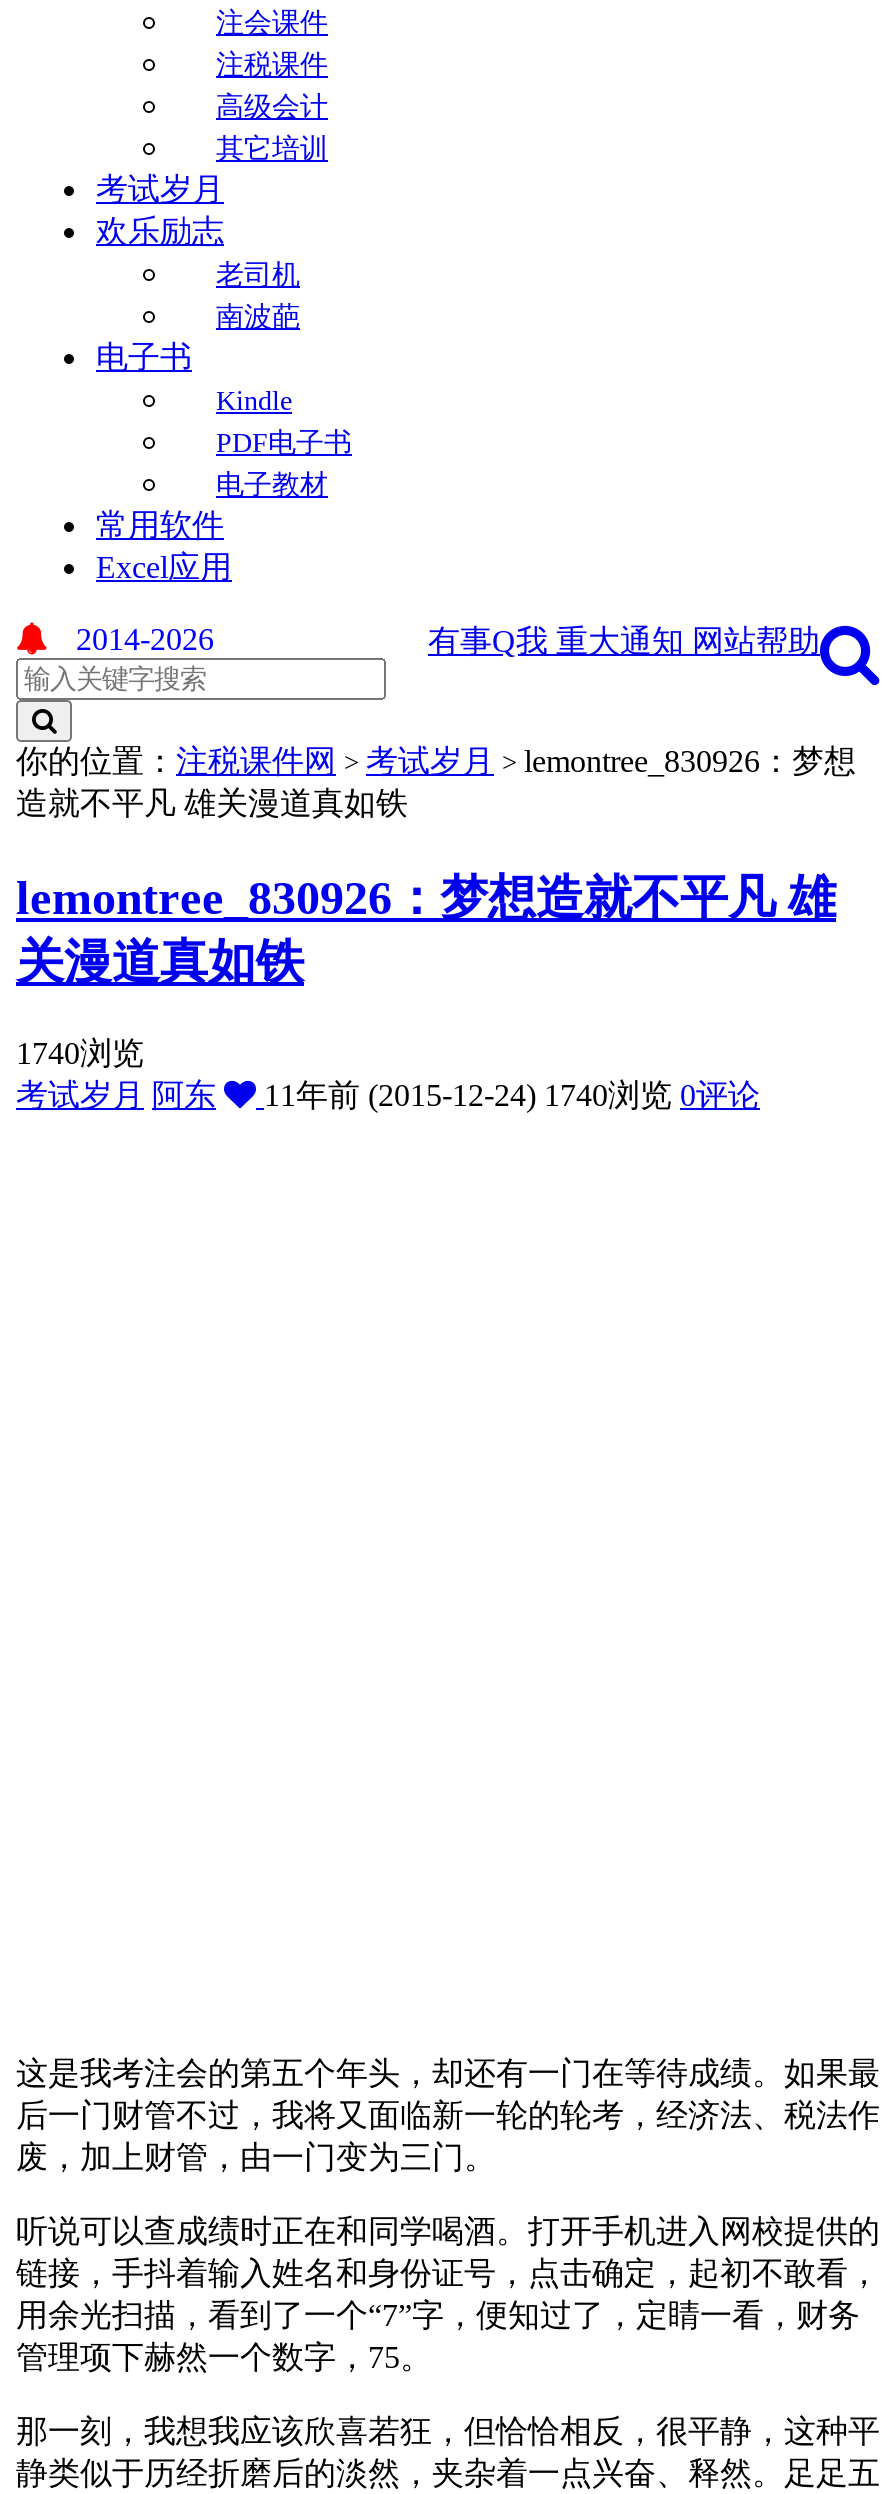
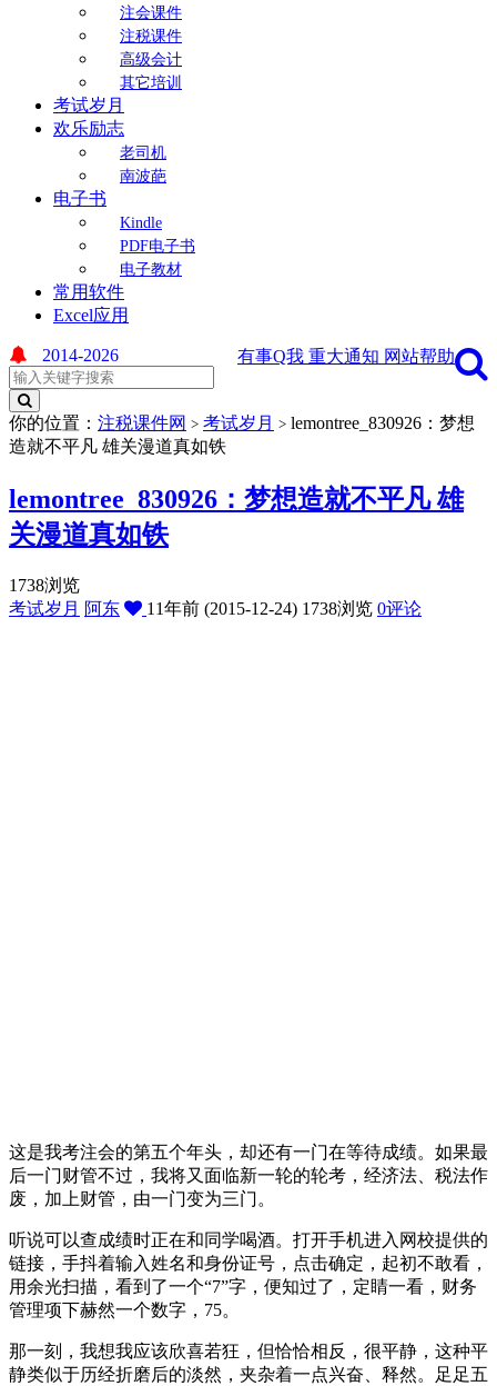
- 1740浏览
+ 1738浏览

- 11年前 (2015-12-24) 1740浏览 0评论
+ 11年前 (2015-12-24) 1738浏览 0评论
